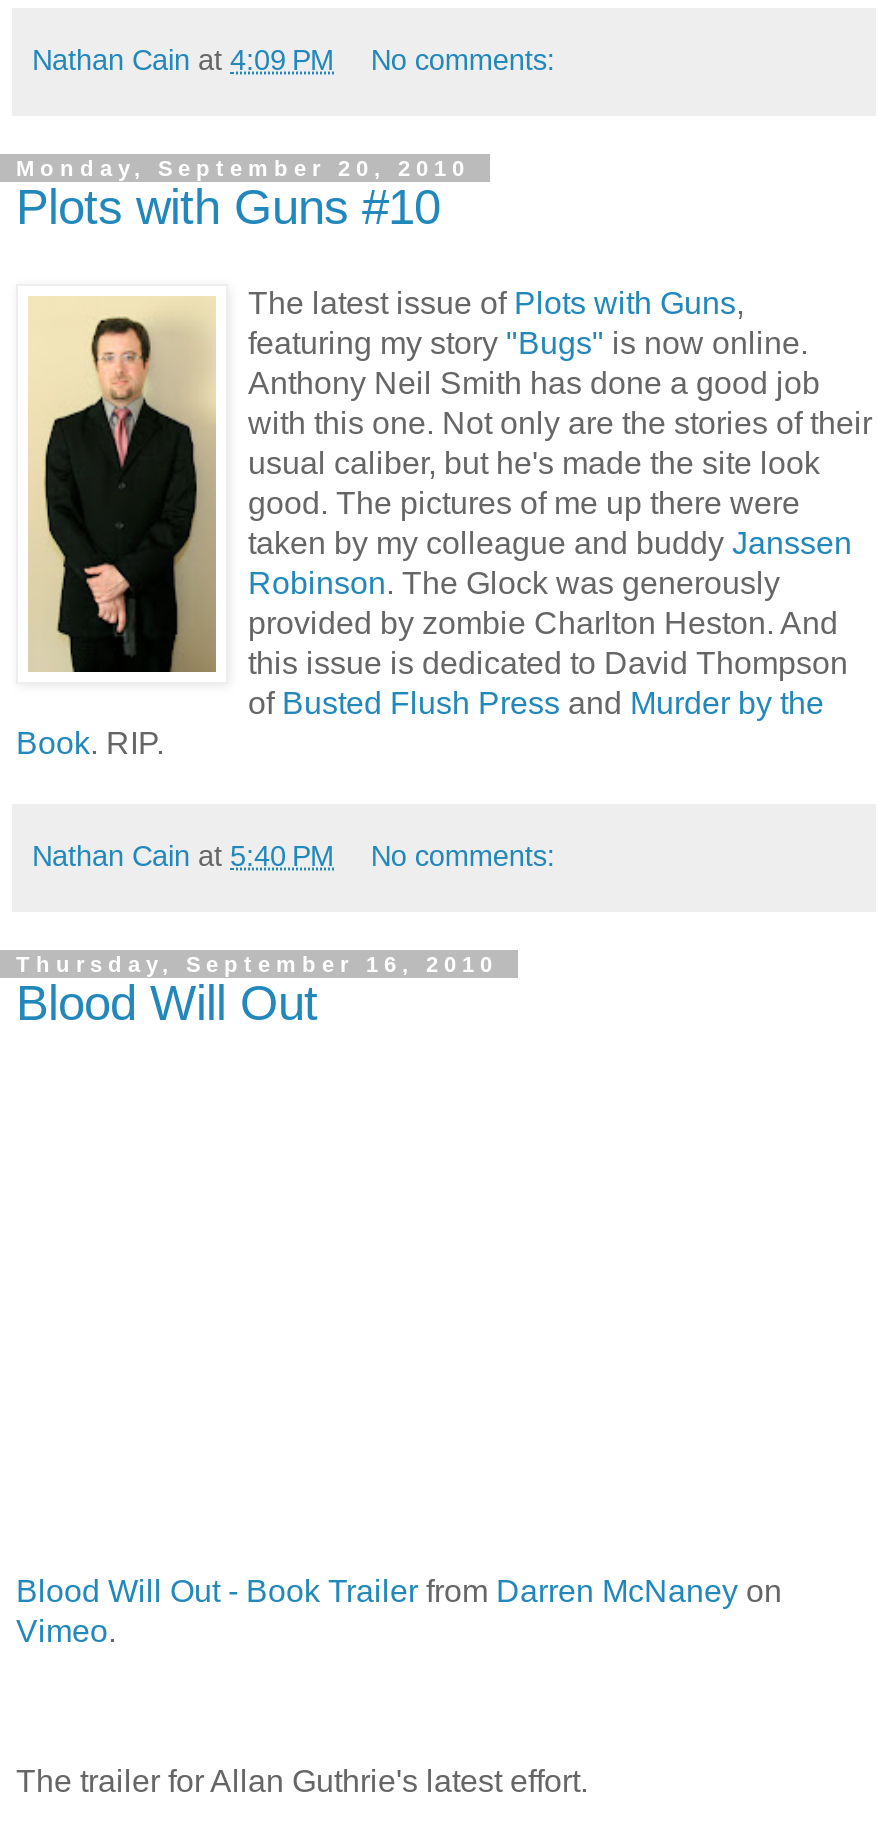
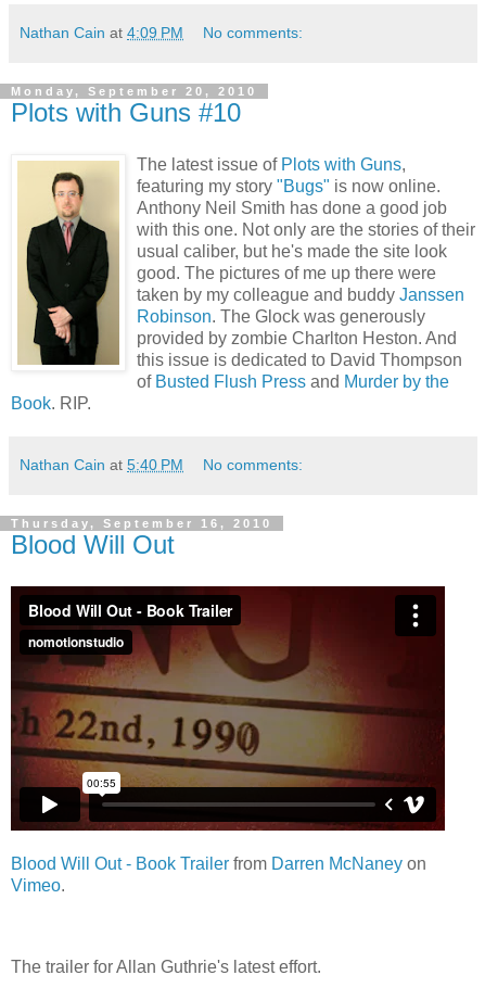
+ [image]
